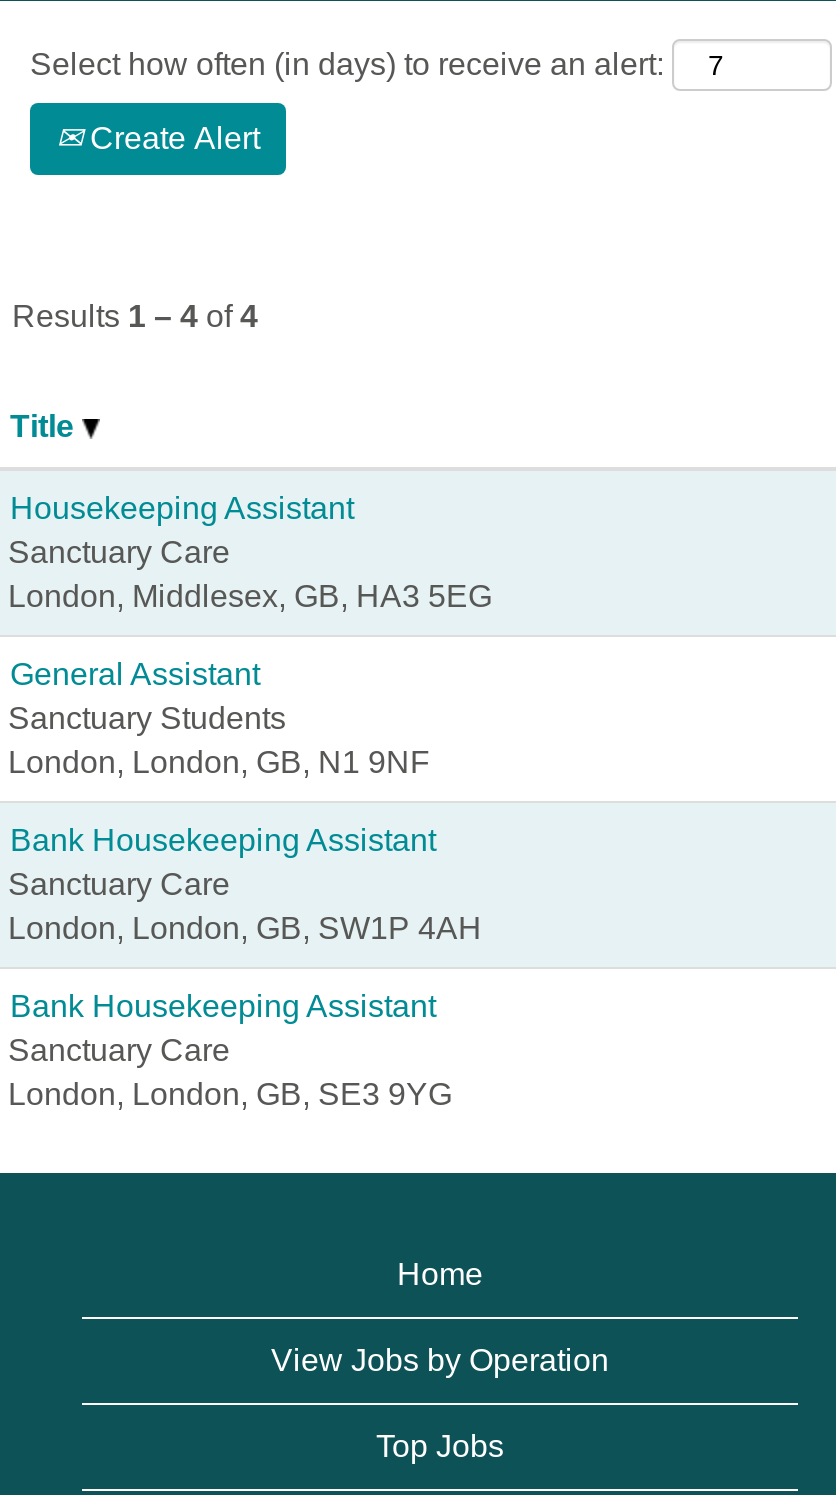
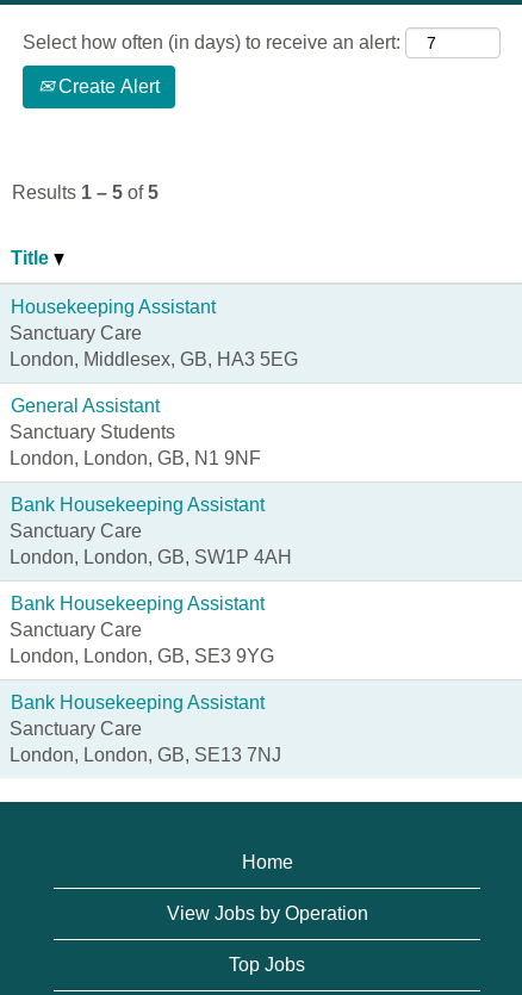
- Results 1 – 4 of 4
+ Results 1 – 5 of 5

+ Bank Housekeeping Assistant
+ Sanctuary Care
+ London, London, GB, SE13 7NJ
